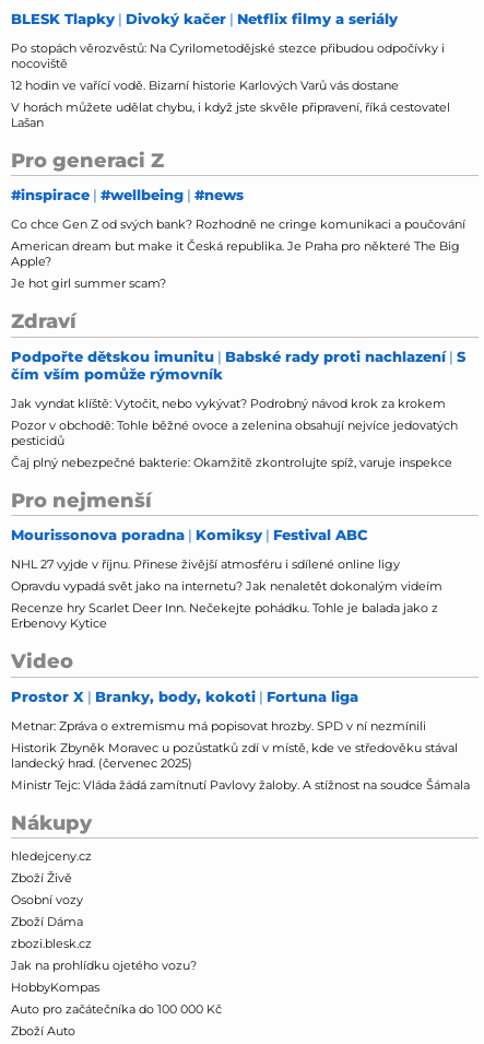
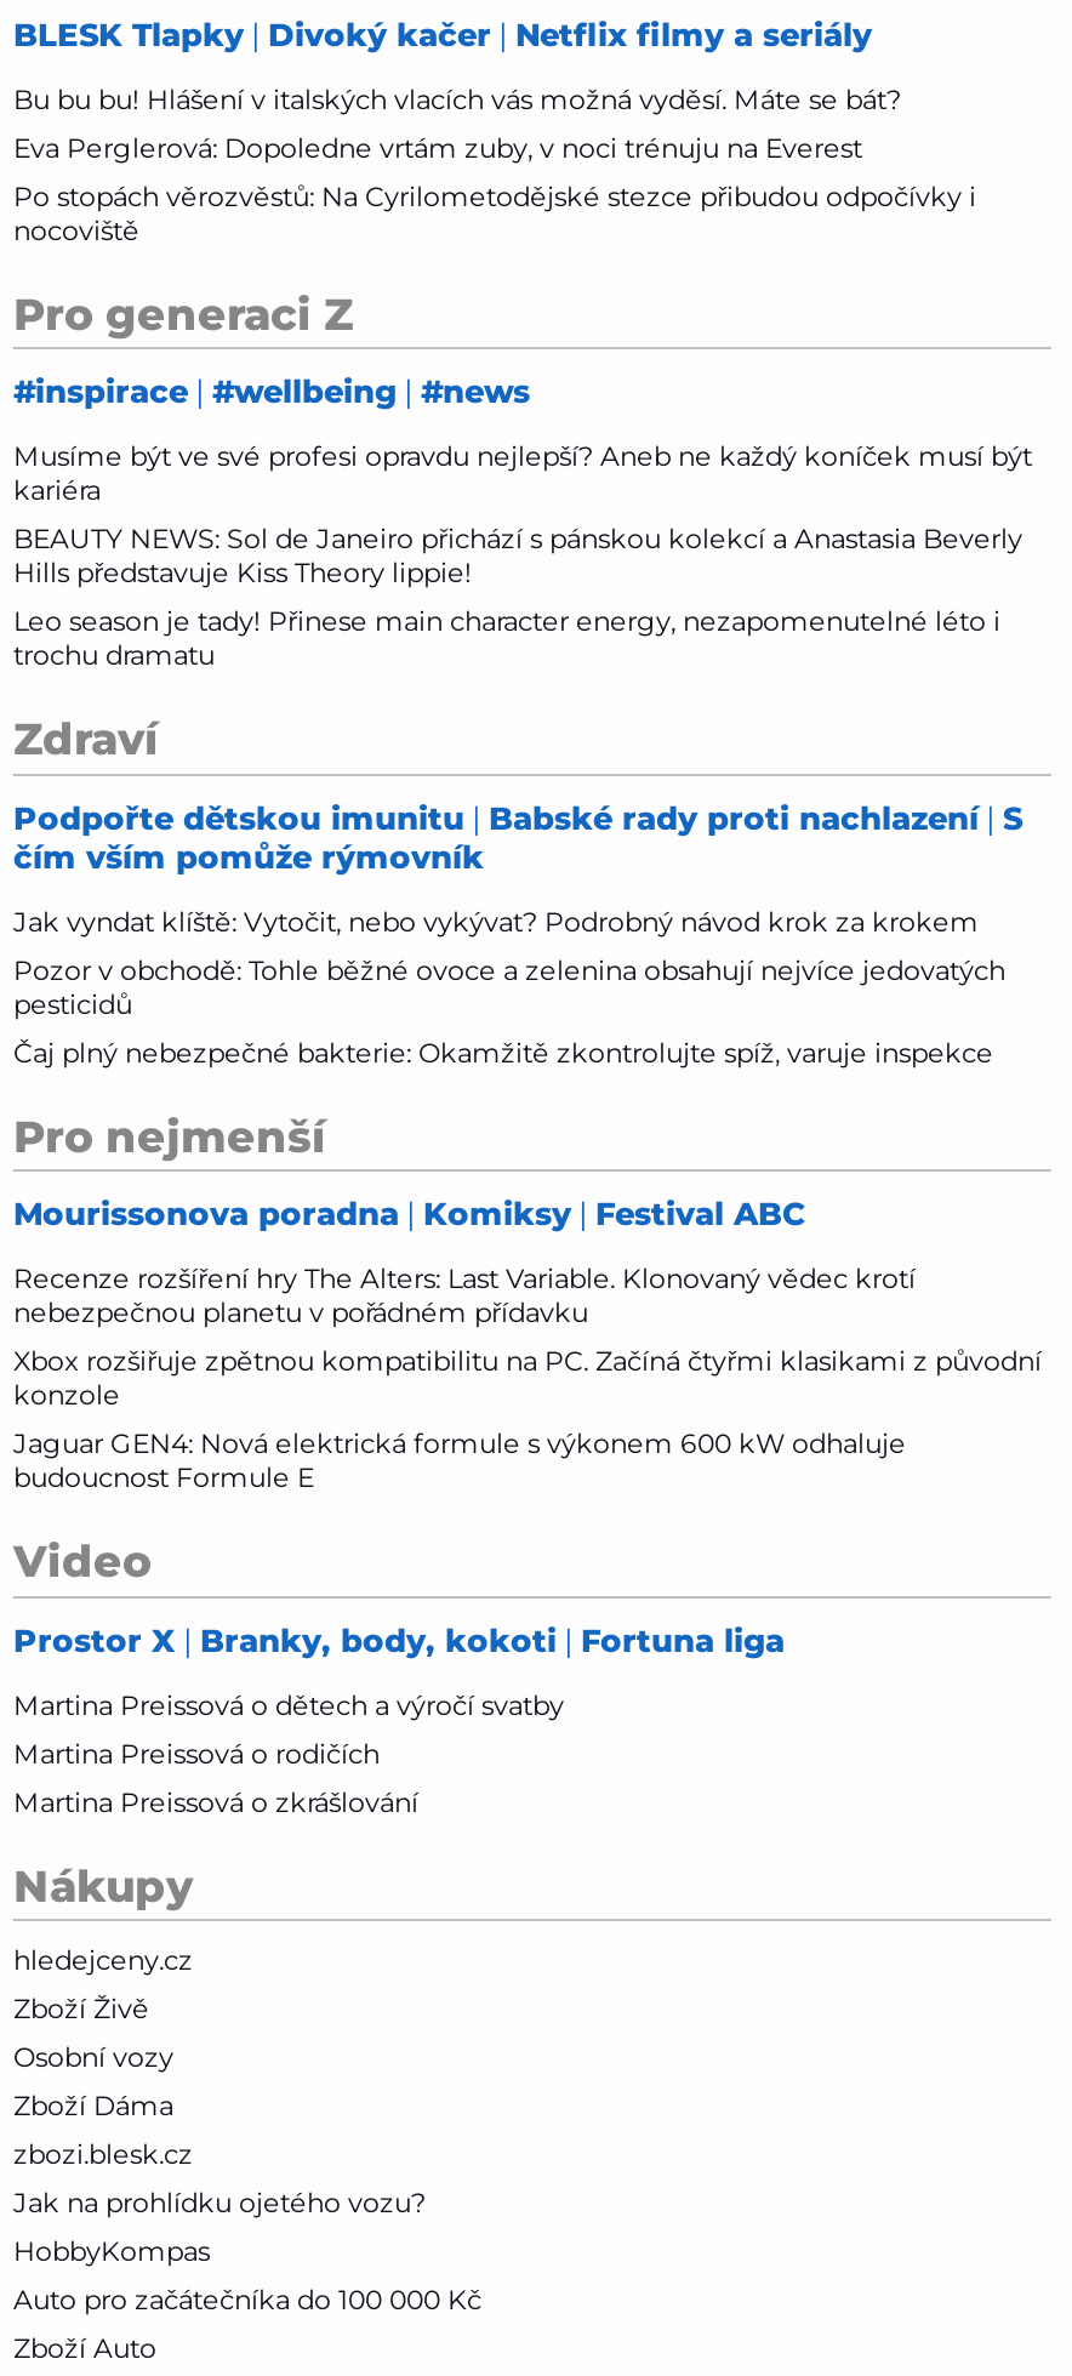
+ Bu bu bu! Hlášení v italských vlacích vás možná vyděsí. Máte se bát?
+ Eva Perglerová: Dopoledne vrtám zuby, v noci trénuju na Everest

- 12 hodin ve vařící vodě. Bizarní historie Karlových Varů vás dostane
- V horách můžete udělat chybu, i když jste skvěle připravení, říká cestovatel
- Lašan

- Co chce Gen Z od svých bank? Rozhodně ne cringe komunikaci a poučování
- American dream but make it Česká republika. Je Praha pro některé The Big
- Apple?
- Je hot girl summer scam?
+ Musíme být ve své profesi opravdu nejlepší? Aneb ne každý koníček musí být
+ kariéra
+ BEAUTY NEWS: Sol de Janeiro přichází s pánskou kolekcí a Anastasia Beverly
+ Hills představuje Kiss Theory lippie!
+ Leo season je tady! Přinese main character energy, nezapomenutelné léto i
+ trochu dramatu

- NHL 27 vyjde v říjnu. Přinese živější atmosféru i sdílené online ligy
- Opravdu vypadá svět jako na internetu? Jak nenaletět dokonalým videím
- Recenze hry Scarlet Deer Inn. Nečekejte pohádku. Tohle je balada jako z
- Erbenovy Kytice
+ Recenze rozšíření hry The Alters: Last Variable. Klonovaný vědec krotí
+ nebezpečnou planetu v pořádném přídavku
+ Xbox rozšiřuje zpětnou kompatibilitu na PC. Začíná čtyřmi klasikami z původní
+ konzole
+ Jaguar GEN4: Nová elektrická formule s výkonem 600 kW odhaluje
+ budoucnost Formule E

- Metnar: Zpráva o extremismu má popisovat hrozby. SPD v ní nezmínili
- Historik Zbyněk Moravec u pozůstatků zdí v místě, kde ve středověku stával
- landecký hrad. (červenec 2025)
- Ministr Tejc: Vláda žádá zamítnutí Pavlovy žaloby. A stížnost na soudce Šámala
+ Martina Preissová o dětech a výročí svatby
+ Martina Preissová o rodičích
+ Martina Preissová o zkrášlování
